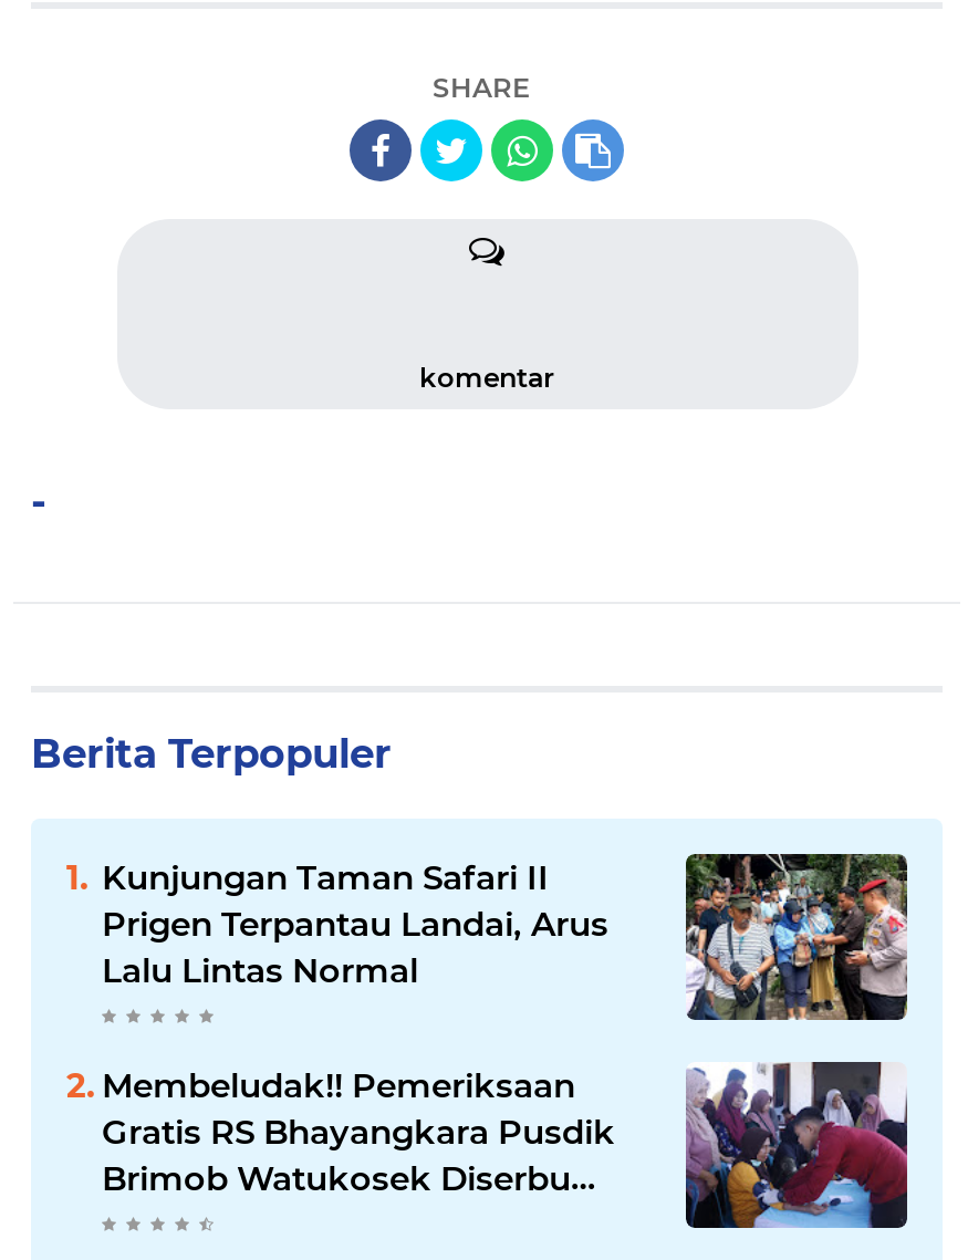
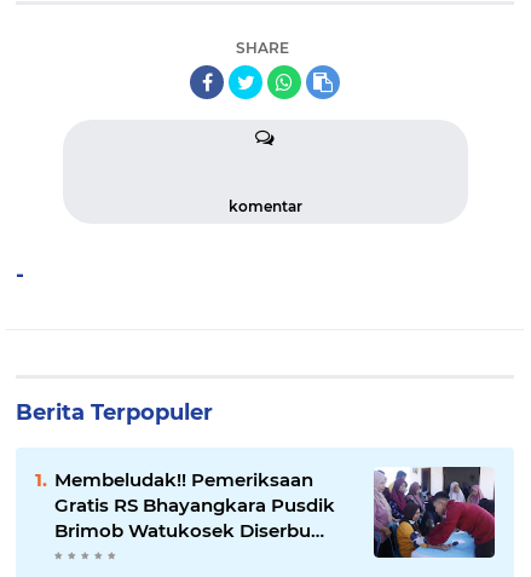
- [image]
- Kunjungan Taman Safari II
- Prigen Terpantau Landai, Arus
- Lalu Lintas Normal
